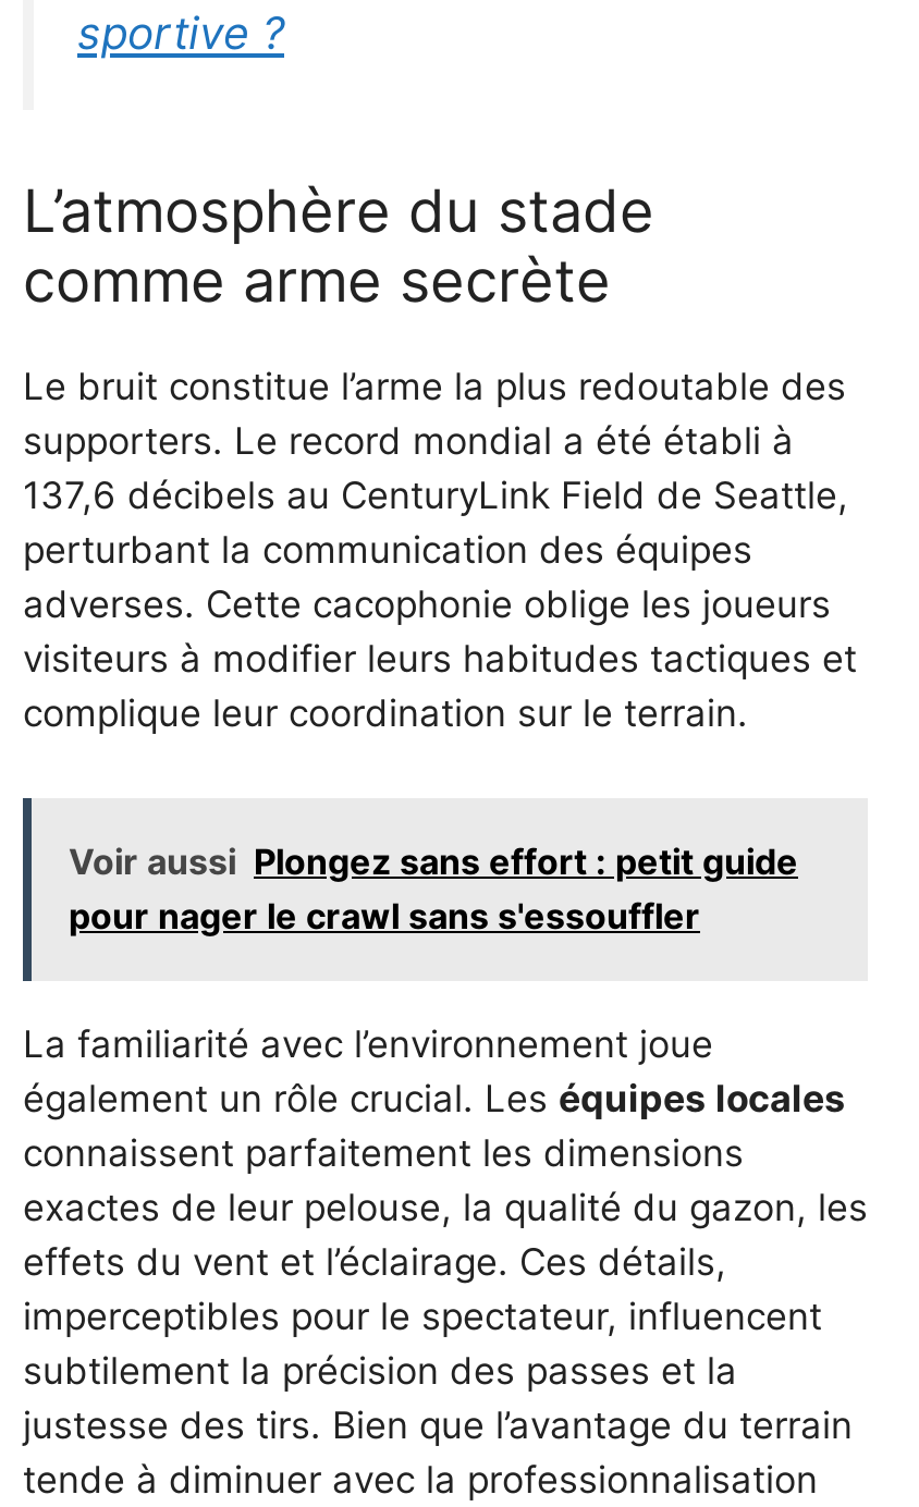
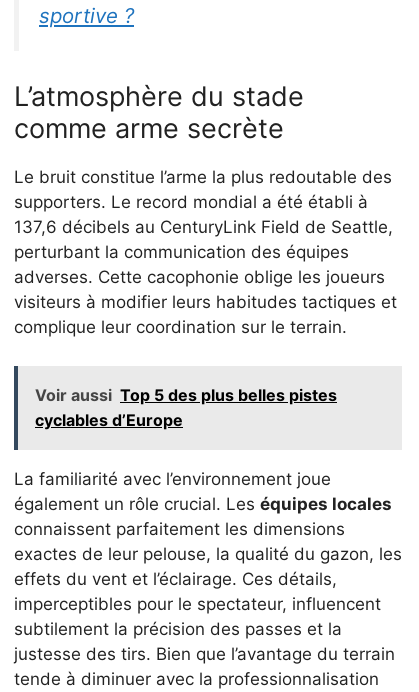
- Voir aussi Plongez sans effort : petit guide
- pour nager le crawl sans s'essouffler
+ Voir aussi Top 5 des plus belles pistes
+ cyclables d’Europe
